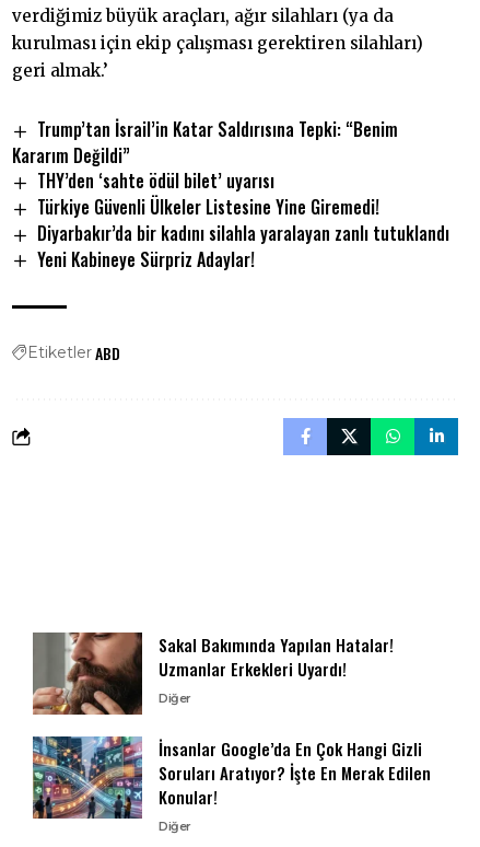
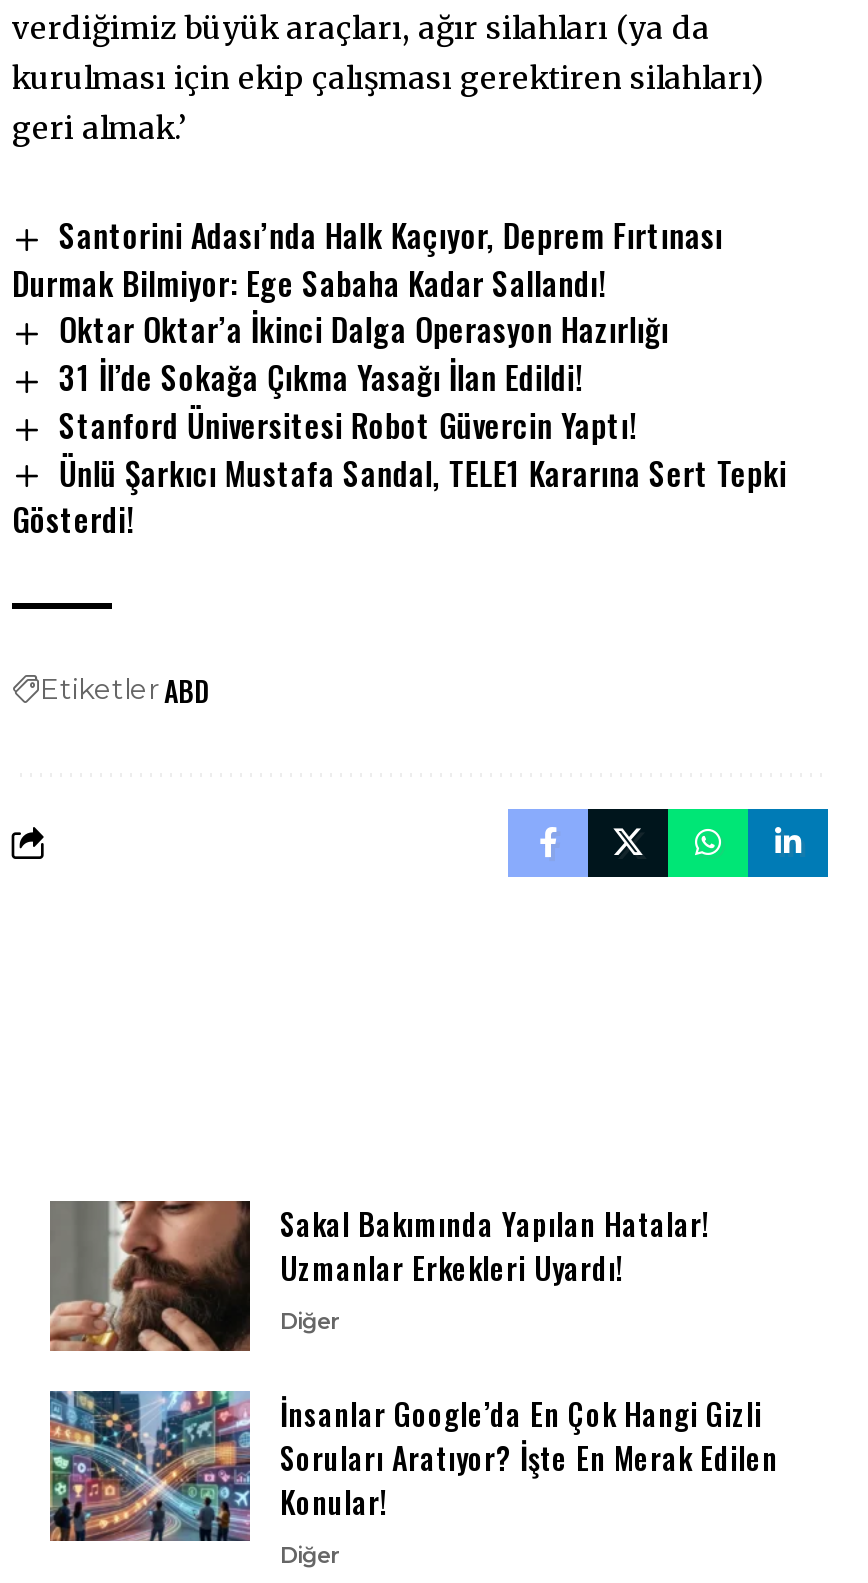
- Trump’tan İsrail’in Katar Saldırısına Tepki: “Benim
- Kararım Değildi”
- THY’den ‘sahte ödül bilet’ uyarısı
- Türkiye Güvenli Ülkeler Listesine Yine Giremedi!
- Diyarbakır’da bir kadını silahla yaralayan zanlı tutuklandı
- Yeni Kabineye Sürpriz Adaylar!
+ Santorini Adası’nda Halk Kaçıyor, Deprem Fırtınası
+ Durmak Bilmiyor: Ege Sabaha Kadar Sallandı!
+ Oktar Oktar’a İkinci Dalga Operasyon Hazırlığı
+ 31 İl’de Sokağa Çıkma Yasağı İlan Edildi!
+ Stanford Üniversitesi Robot Güvercin Yaptı!
+ Ünlü Şarkıcı Mustafa Sandal, TELE1 Kararına Sert Tepki
+ Gösterdi!
